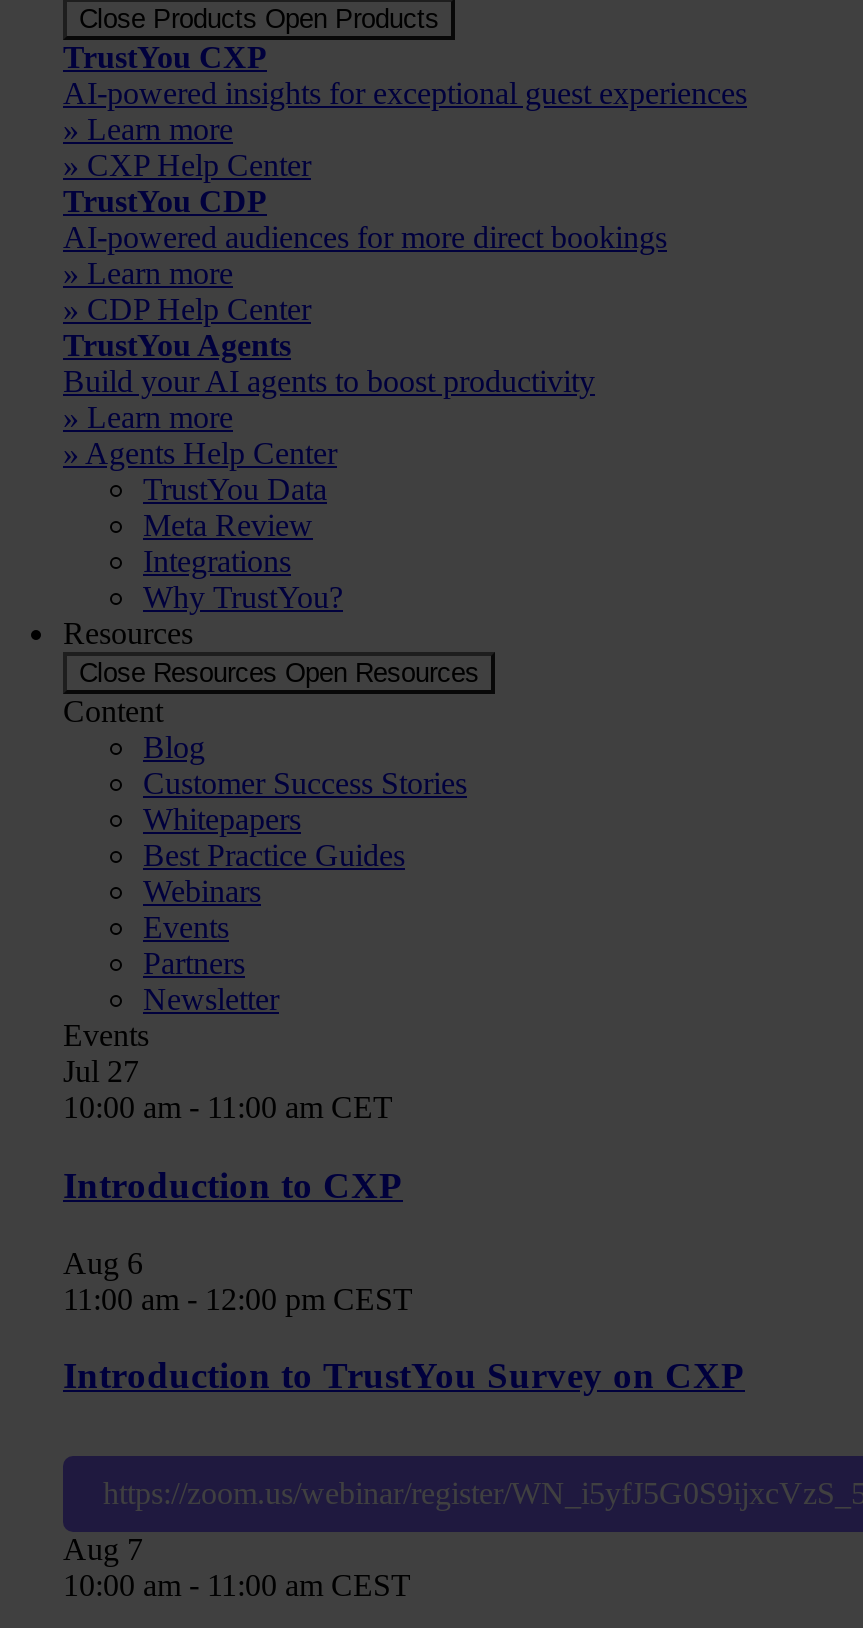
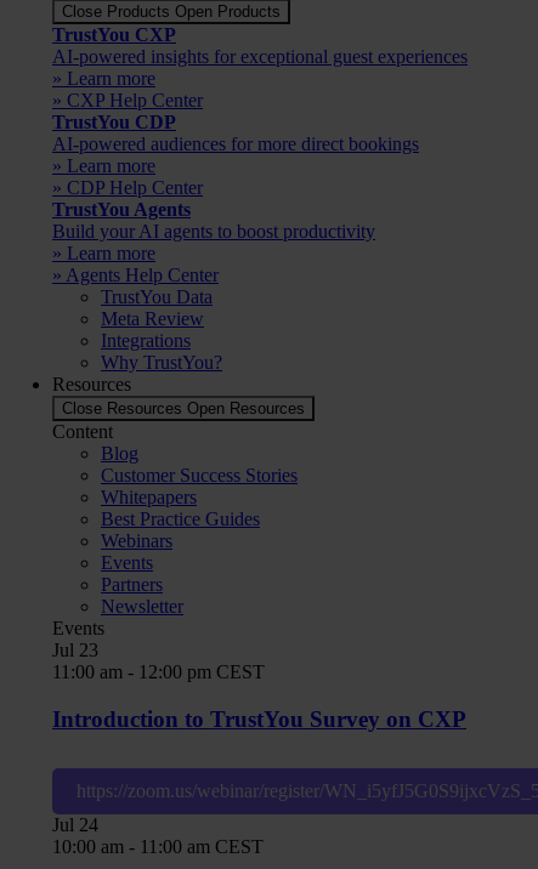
- Jul 27
- 10:00 am - 11:00 am CET
- Introduction to CXP
- Aug 6
+ Jul 23

- Aug7
+ Jul24
